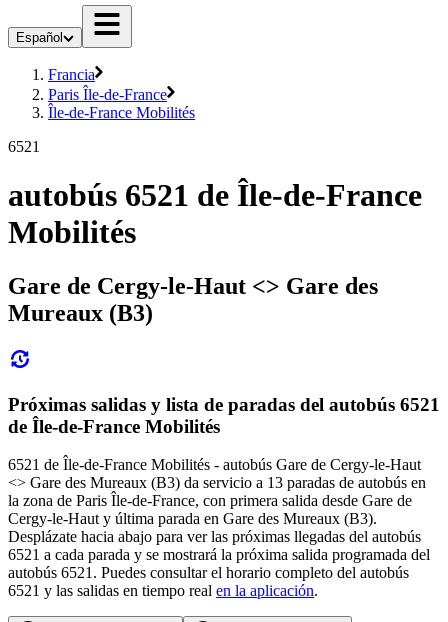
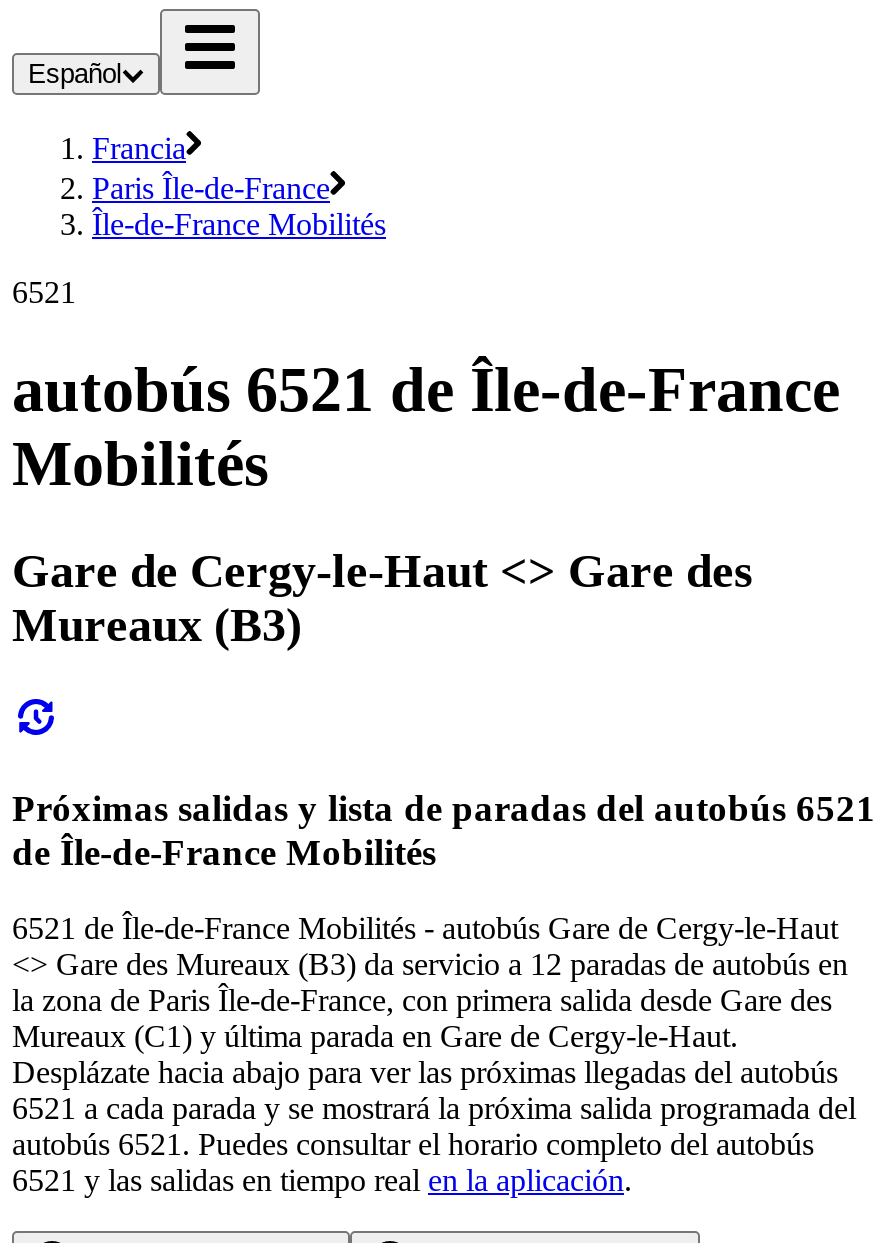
- <> Gare des Mureaux (B3) da servicio a 13 paradas de autobús en
- la zona de Paris Île-de-France, con primera salida desde Gare de
- Cergy-le-Haut y última parada en Gare des Mureaux (B3).
+ <> Gare des Mureaux (B3) da servicio a 12 paradas de autobús en
+ la zona de Paris Île-de-France, con primera salida desde Gare des
+ Mureaux (C1) y última parada en Gare de Cergy-le-Haut.
